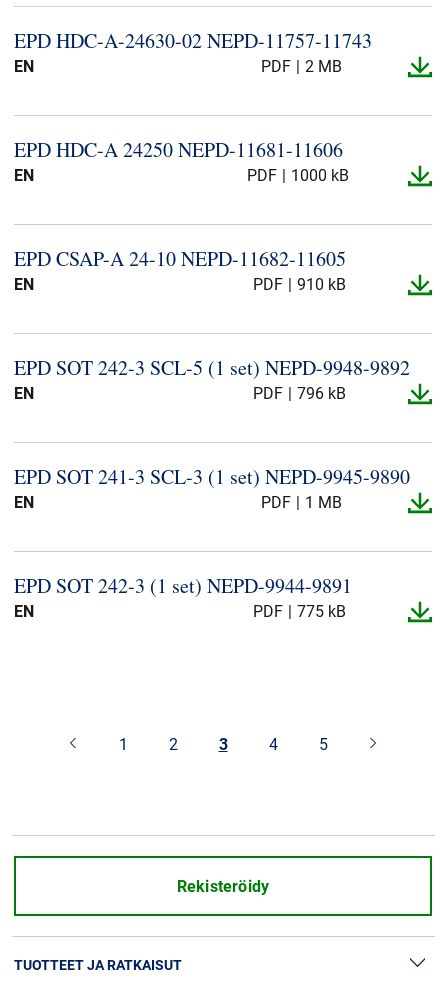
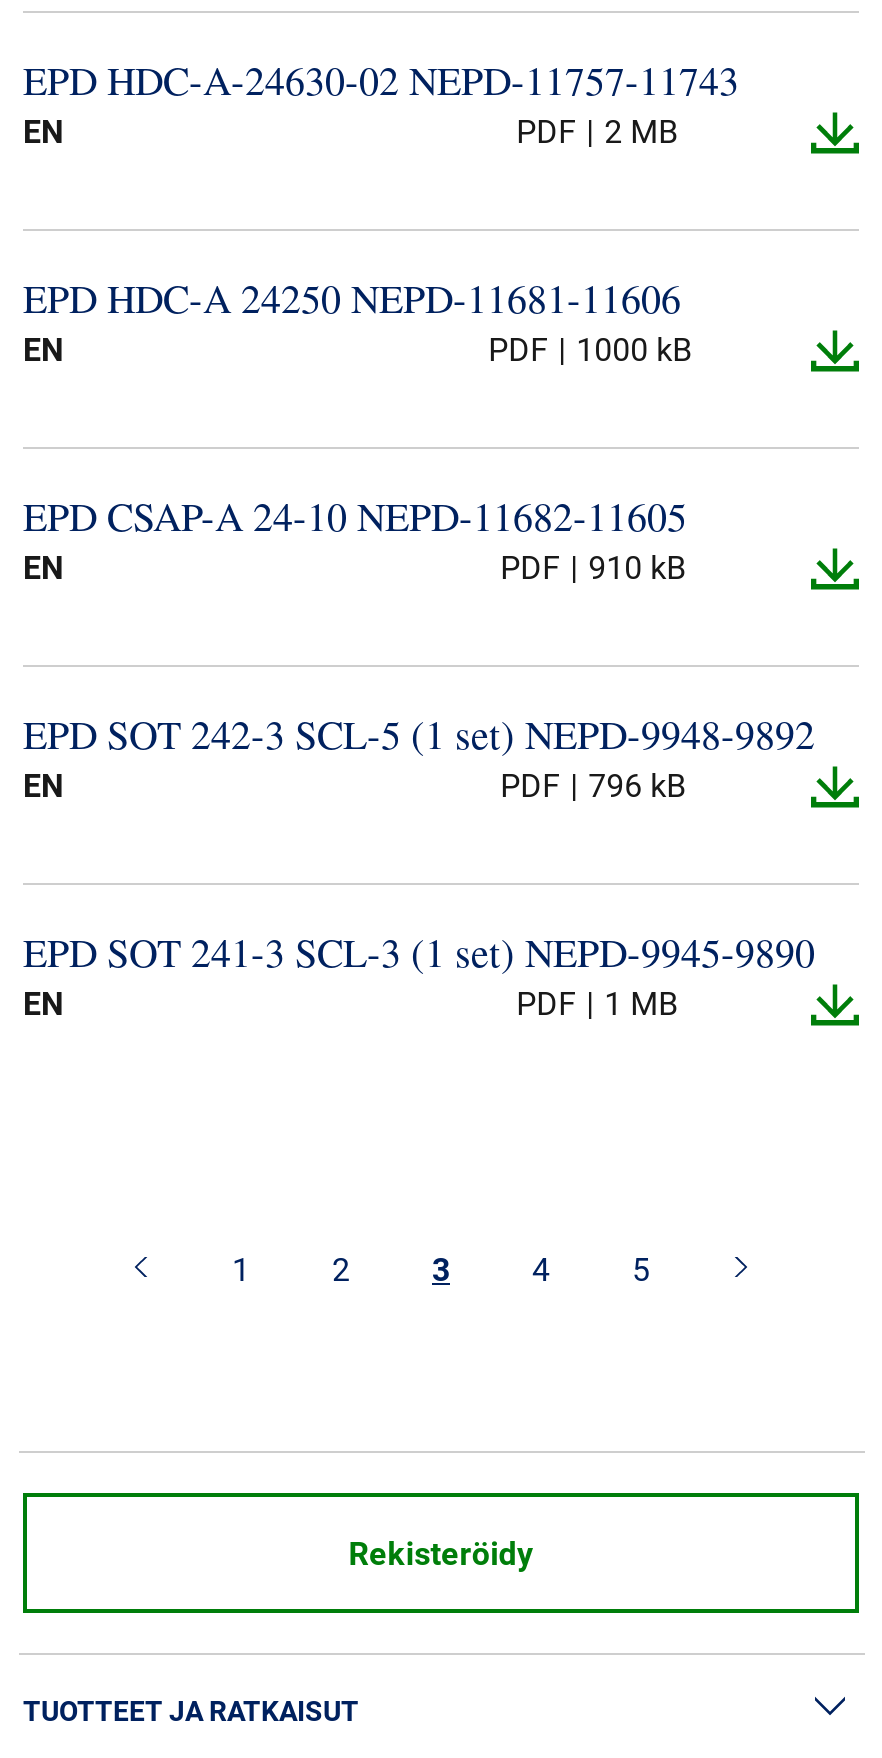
- EPD SOT 242-3 (1 set) NEPD-9944-9891
- EN
- PDF
- 775 kB
